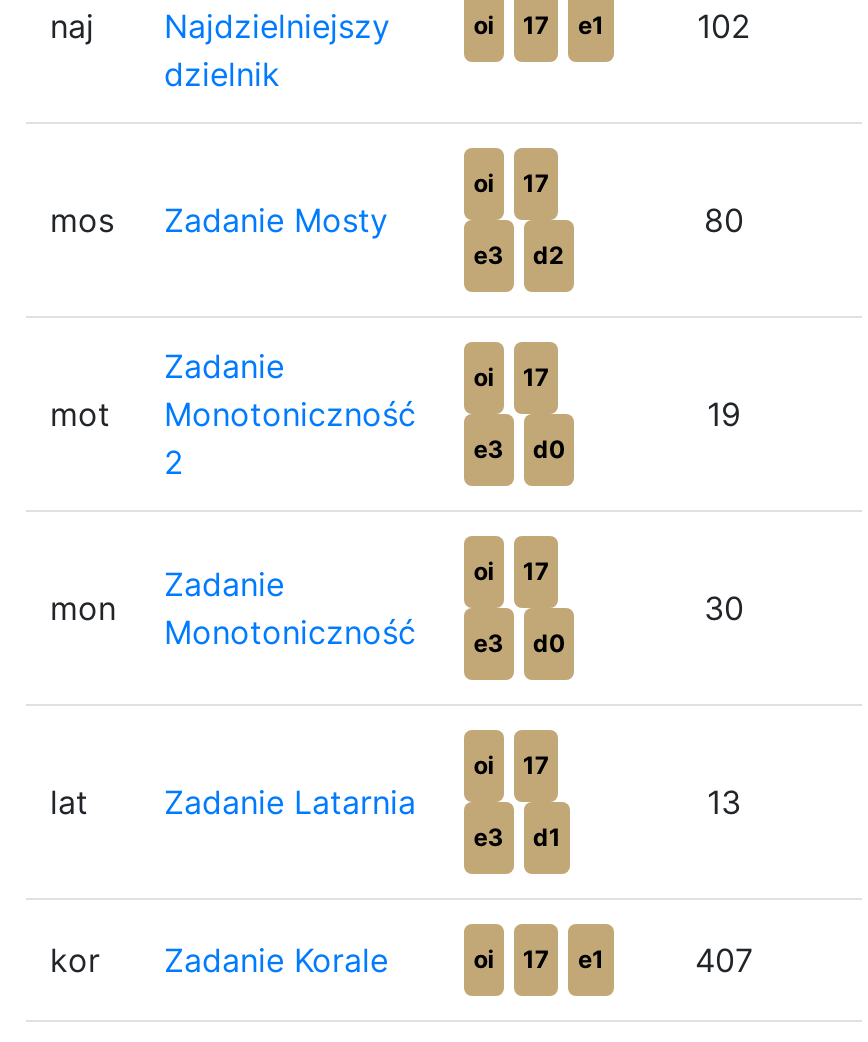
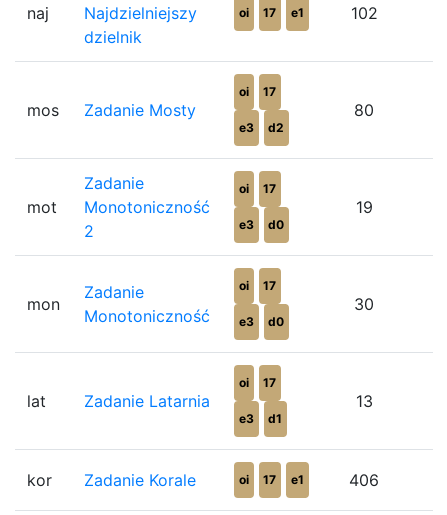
- 407
+ 406
